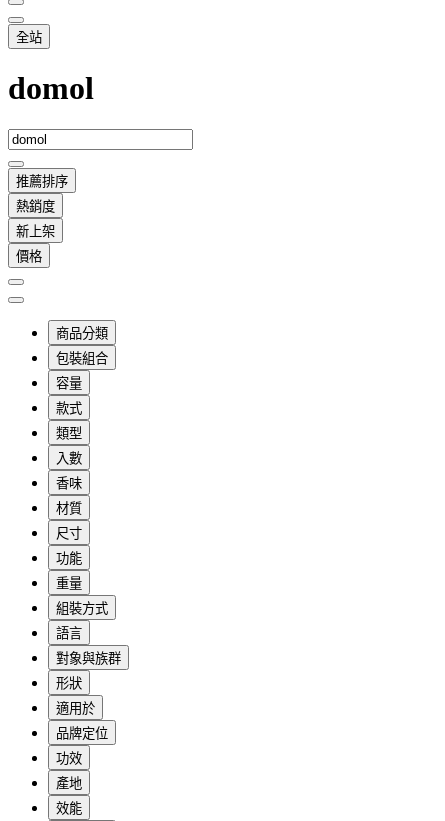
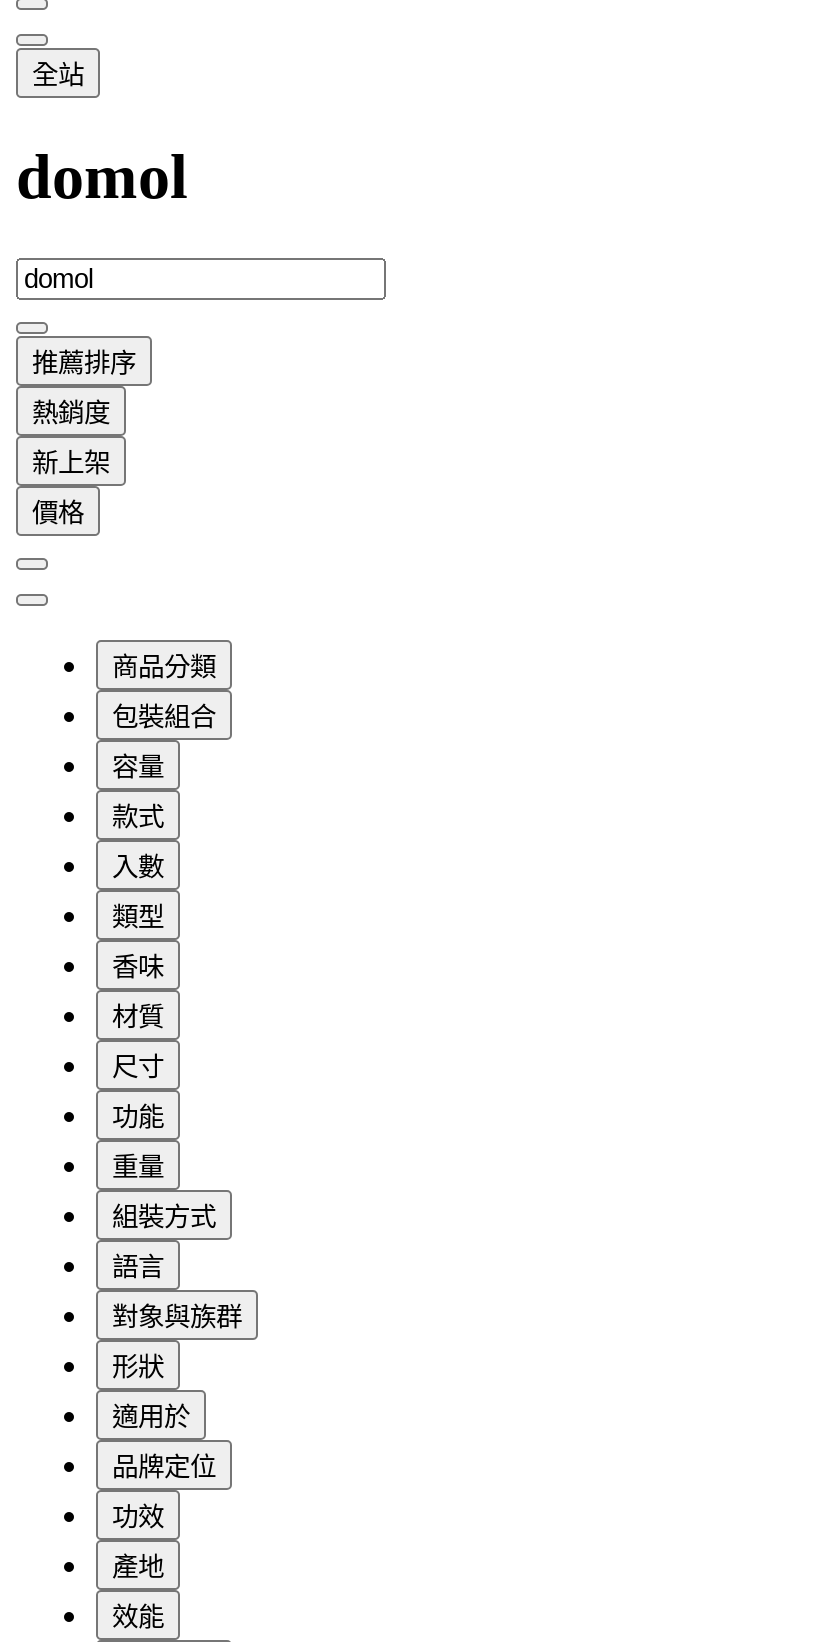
moved down: 類型

moved up: 入數
